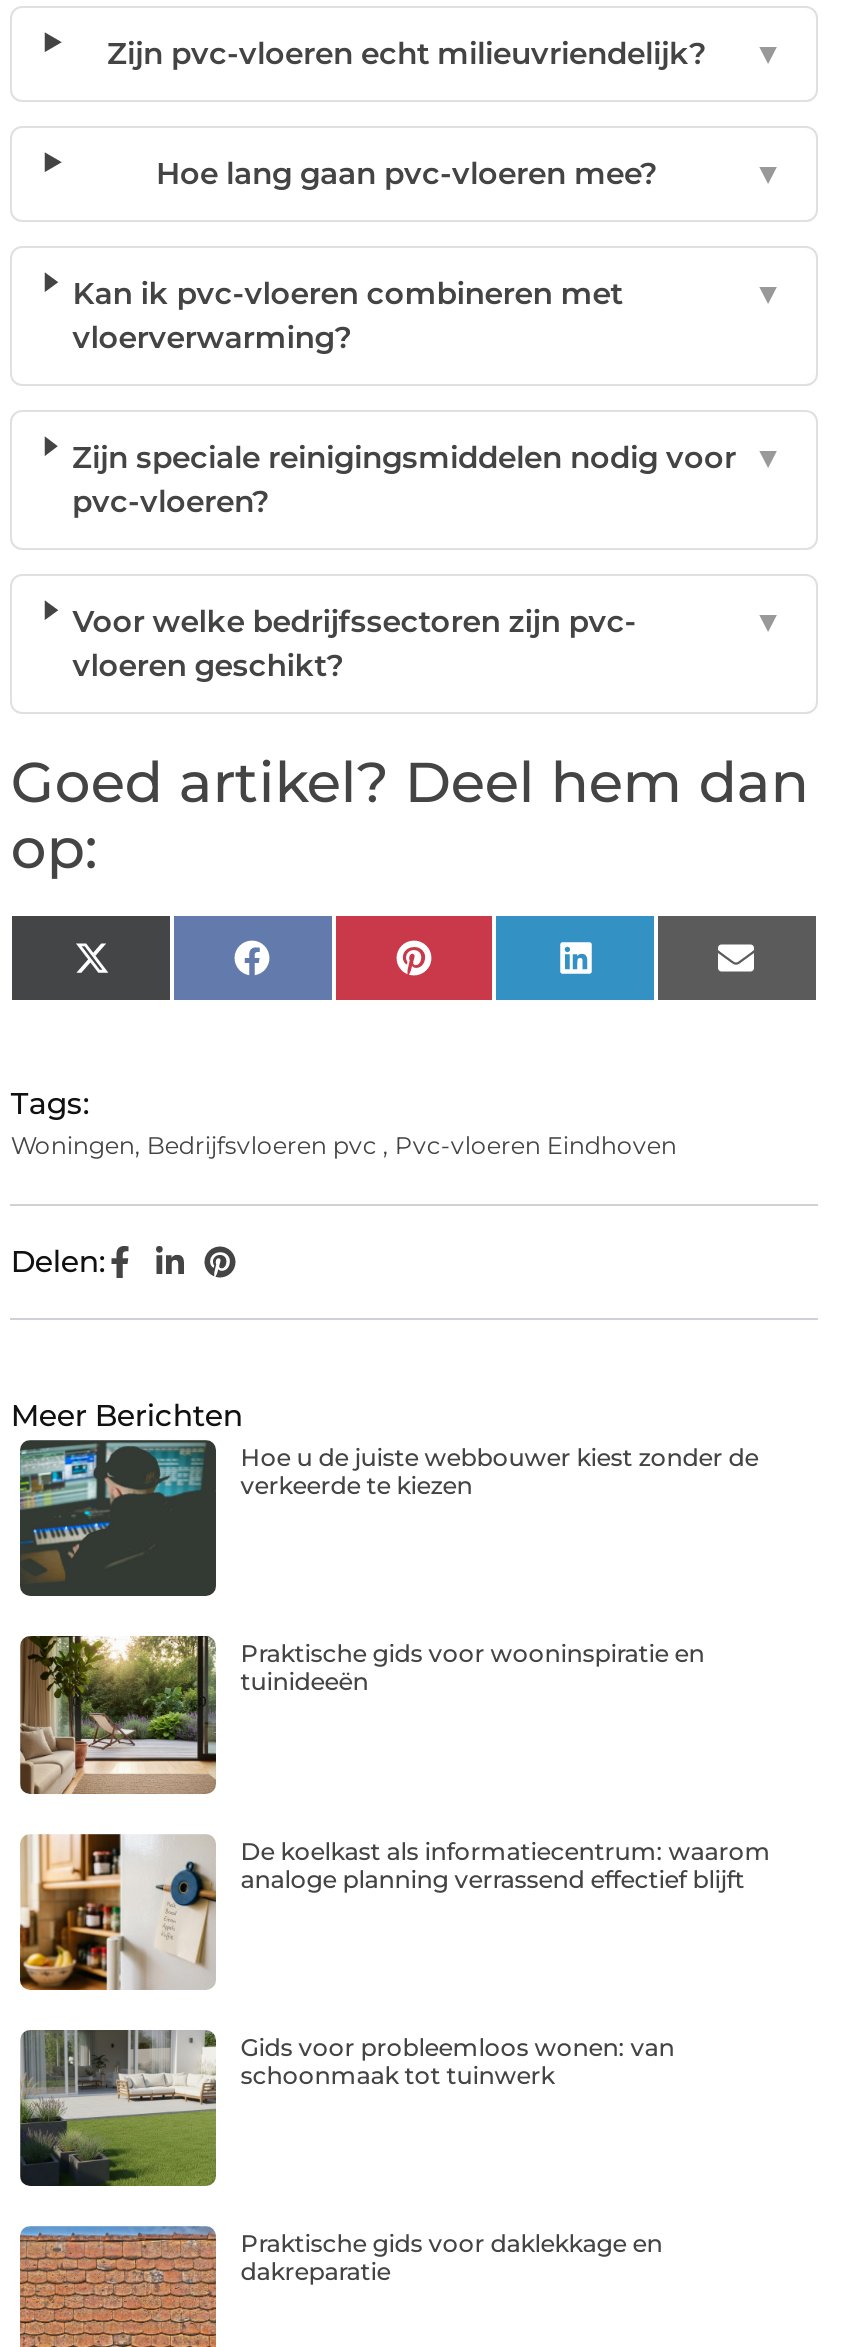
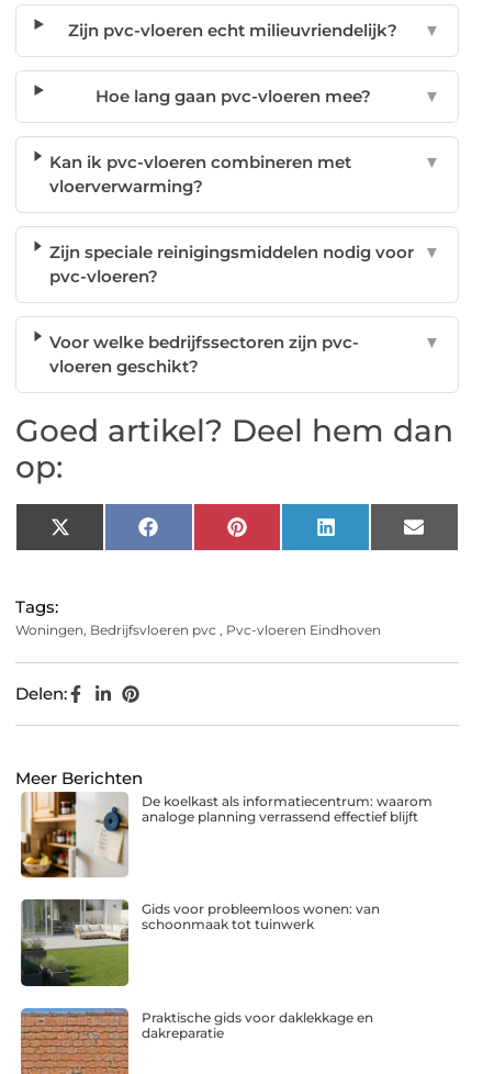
- [image]
- Hoe u de juiste webbouwer kiest zonder de
- verkeerde te kiezen

- [image]
- Praktische gids voor wooninspiratie en
- tuinideeën
